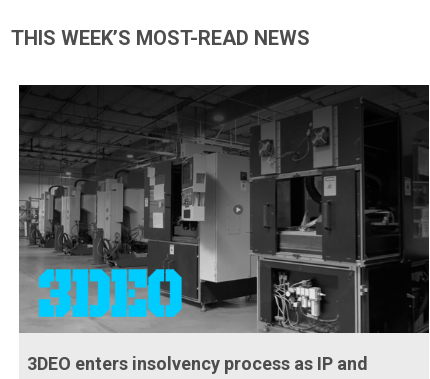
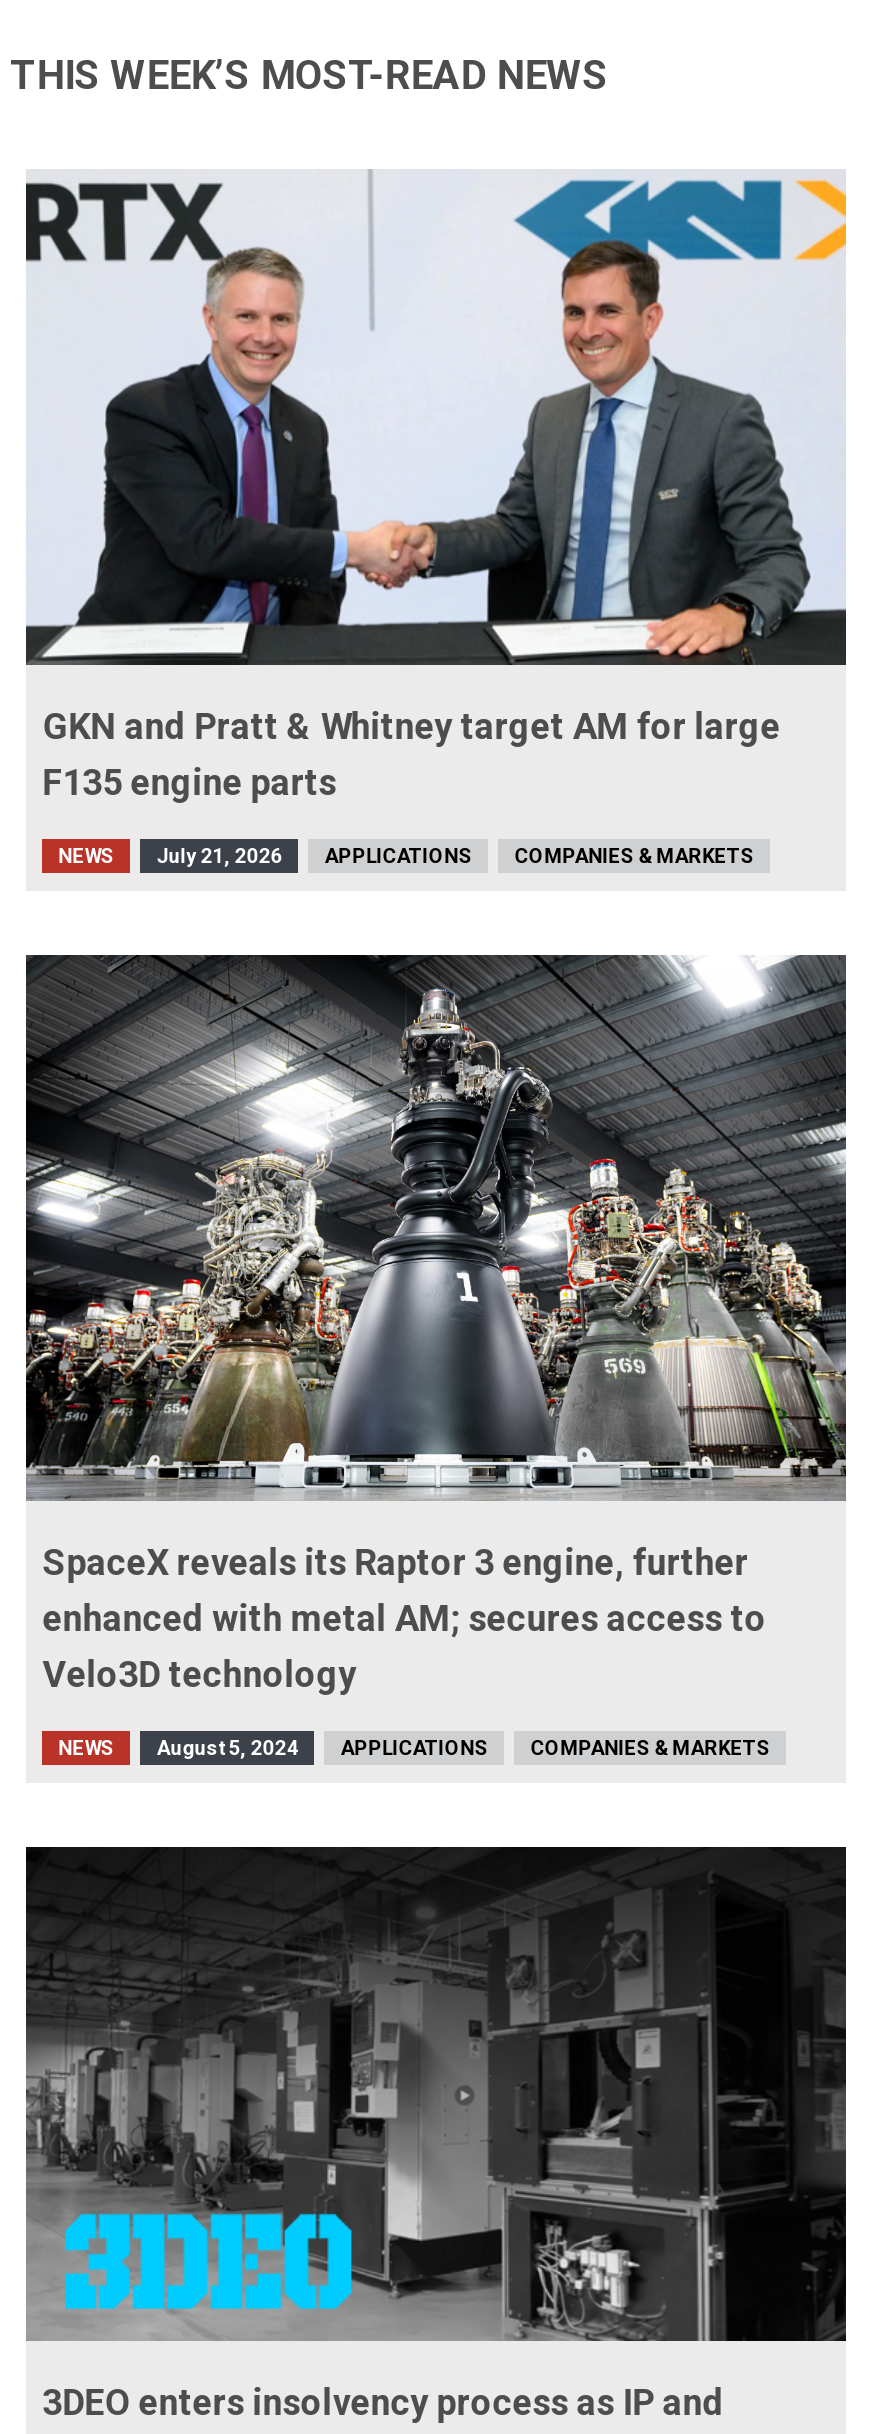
+ [image]
+ SpaceX reveals its Raptor 3 engine, further
+ enhanced with metal AM; secures access to
+ Velo3D technology
+ APPLICATIONS
+ COMPANIES & MARKETS
+ NEWS
+ August 5, 2024

+ [image]
+ GKN and Pratt & Whitney target AM for large
+ F135 engine parts
+ APPLICATIONS
+ COMPANIES & MARKETS
+ NEWS
+ July 21, 2026
